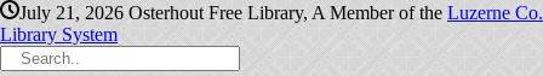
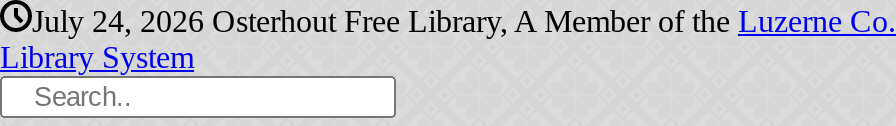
- July 21, 2026 Osterhout Free Library, A Member of the Luzerne Co.
+ July 24, 2026 Osterhout Free Library, A Member of the Luzerne Co.
